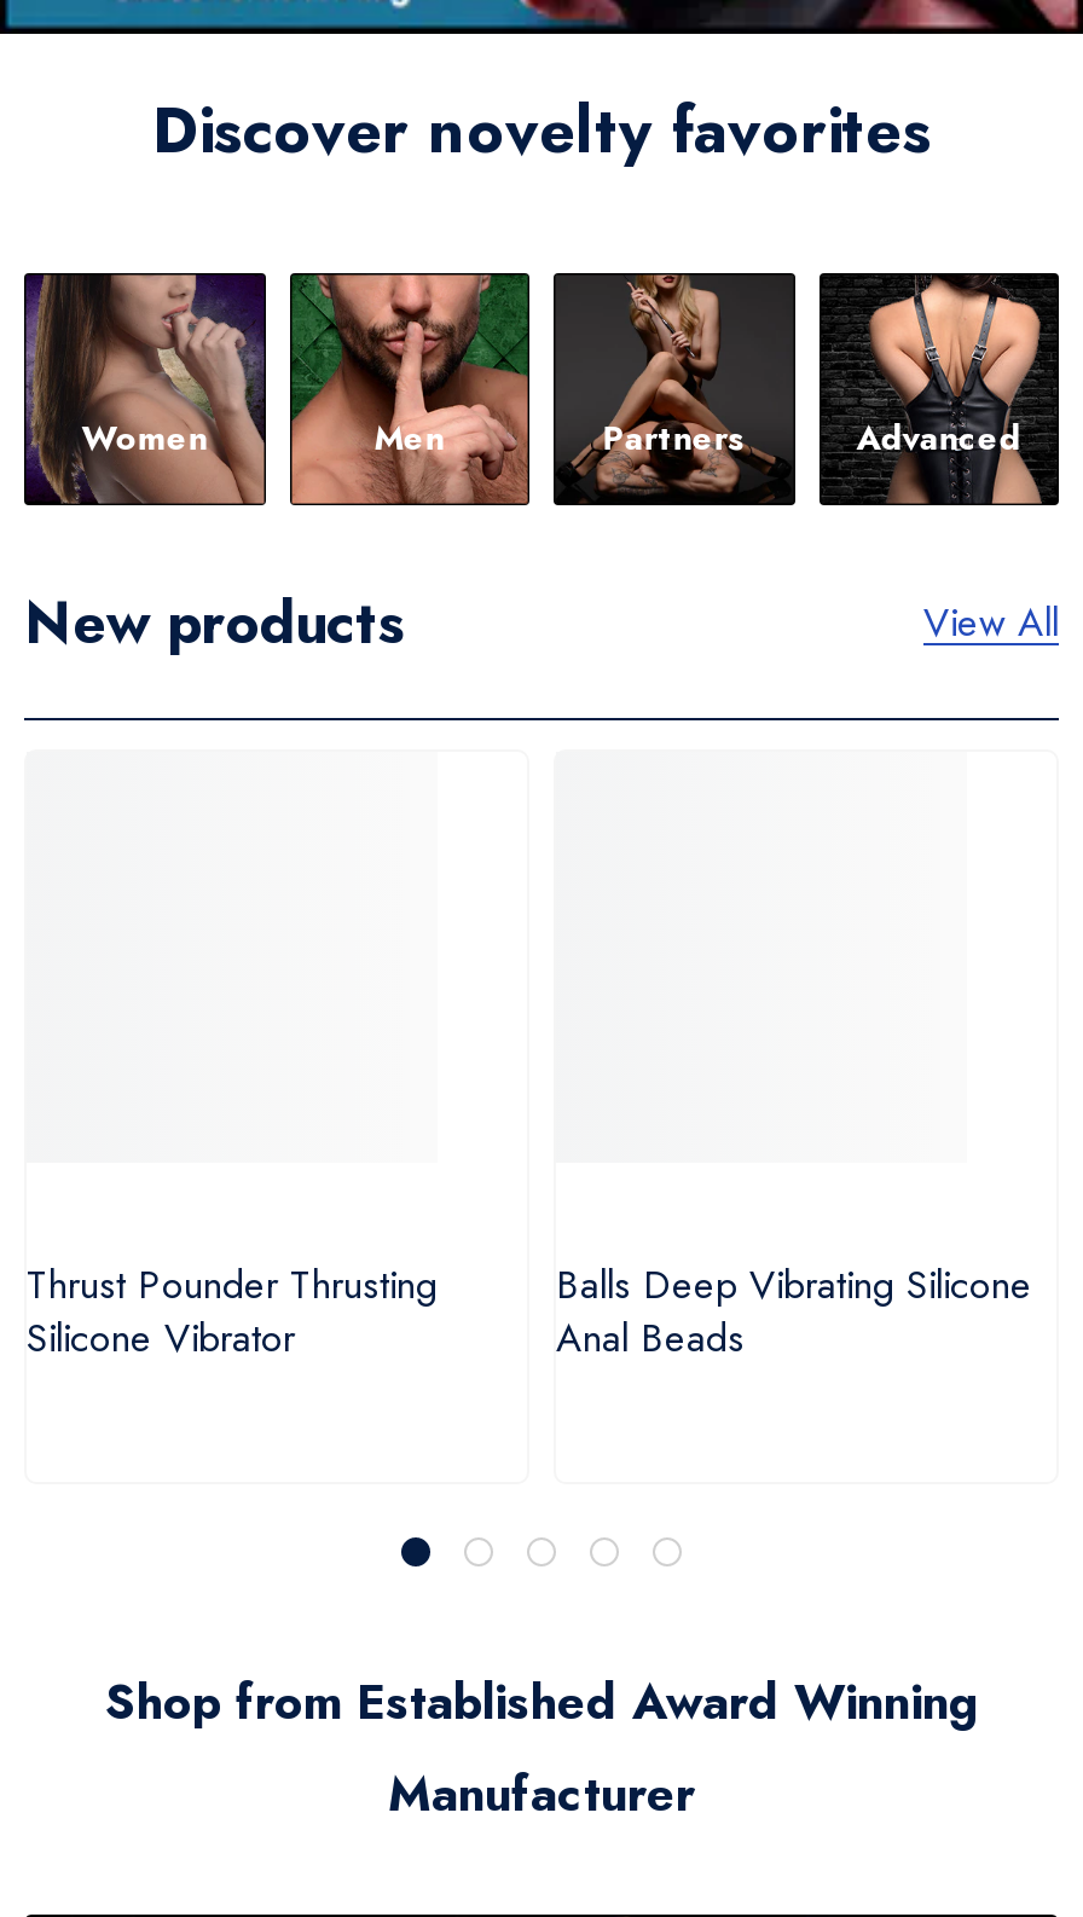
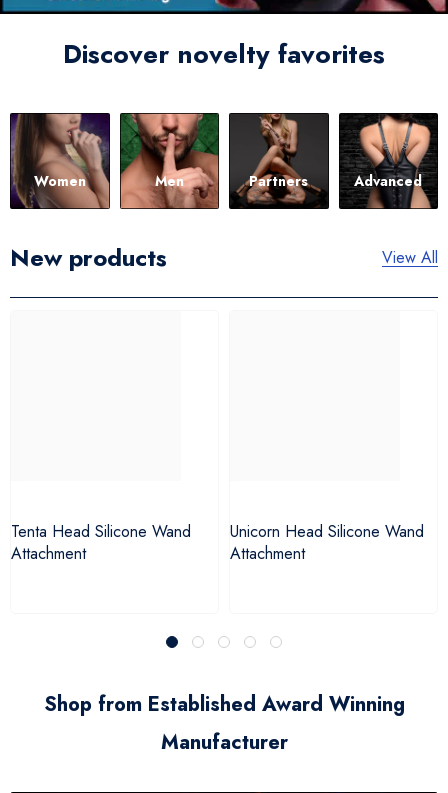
- Thrust Pounder Thrusting
- Silicone Vibrator
+ Tenta Head Silicone Wand
+ Attachment

- Balls Deep Vibrating Silicone
- Anal Beads
+ Unicorn Head Silicone Wand
+ Attachment
